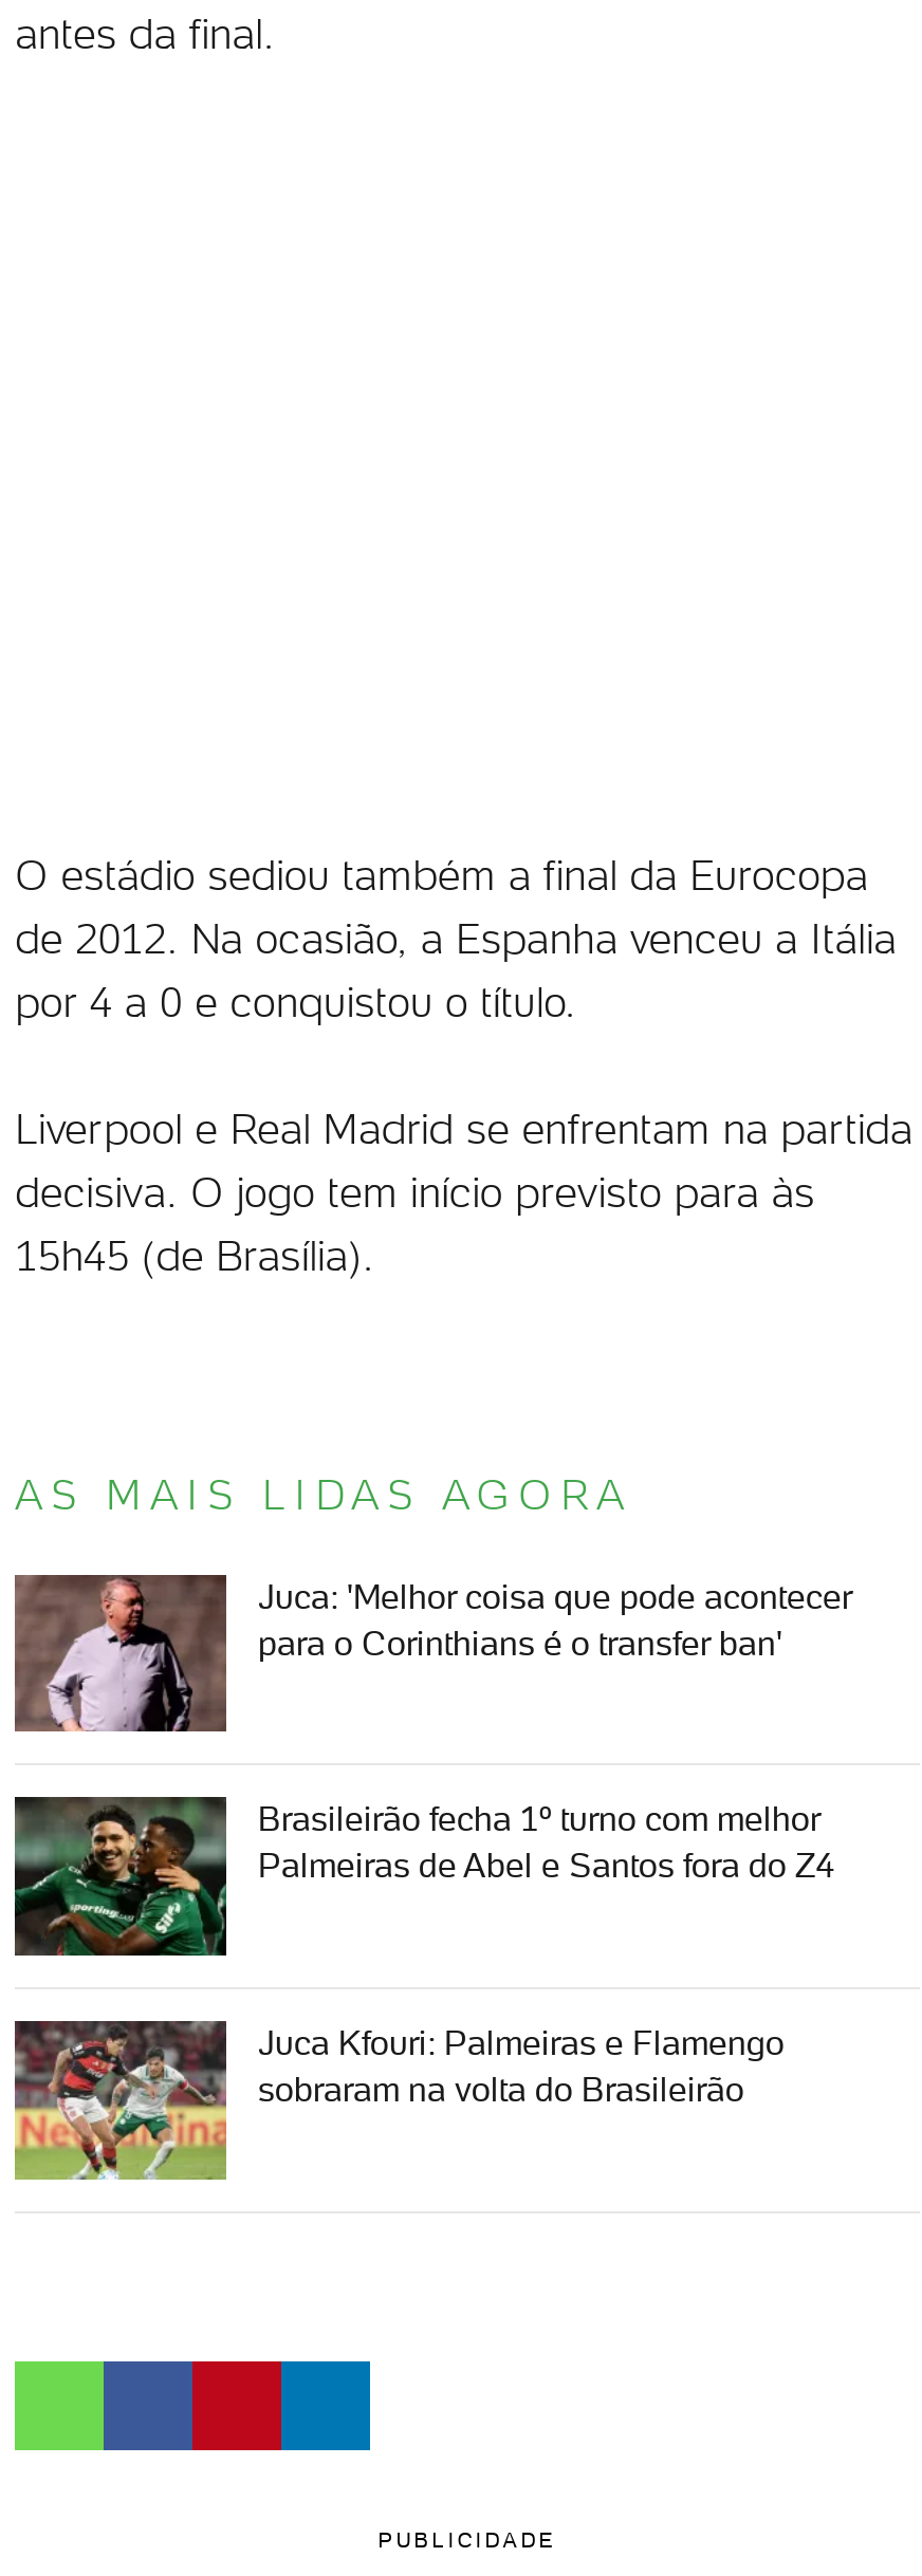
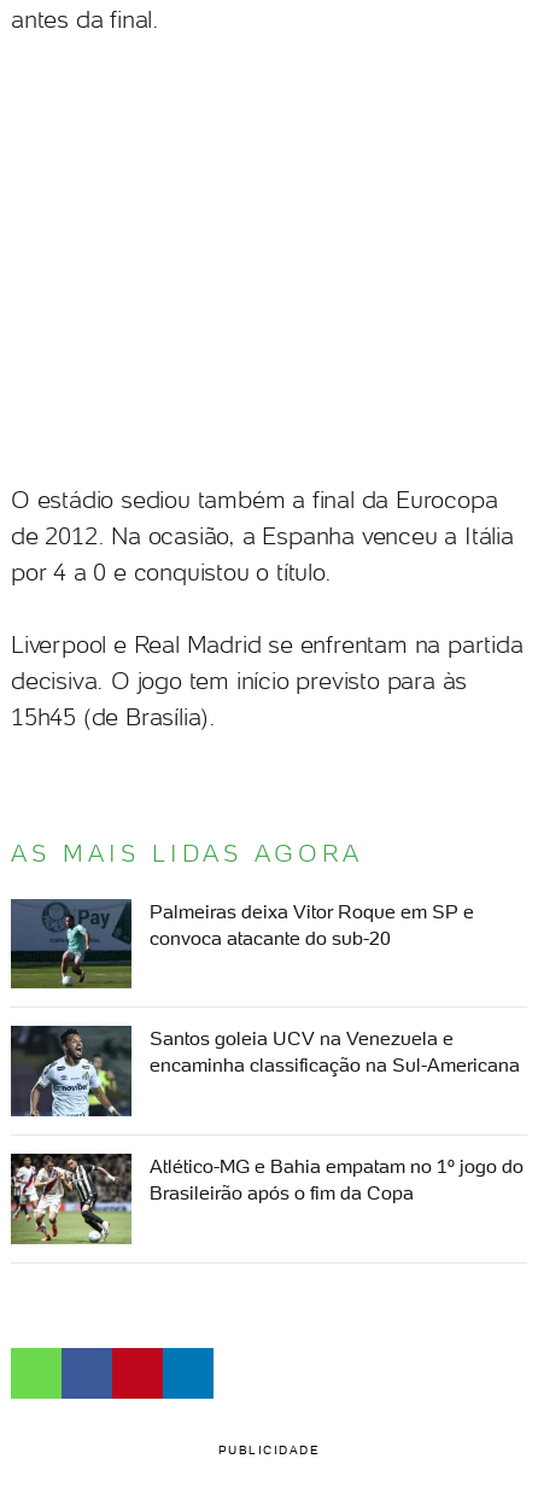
- [image]
- Juca: 'Melhor coisa que pode acontecer
- para o Corinthians é o transfer ban'
+ [image]
+ Palmeiras deixa Vitor Roque em SP e
+ convoca atacante do sub-20

- [image]
- Brasileirão fecha 1º turno com melhor
- Palmeiras de Abel e Santos fora do Z4
+ [image]
+ Santos goleia UCV na Venezuela e
+ encaminha classificação na Sul-Americana

- [image]
- Juca Kfouri: Palmeiras e Flamengo
- sobraram na volta do Brasileirão
+ [image]
+ Atlético-MG e Bahia empatam no 1º jogo do
+ Brasileirão após o fim da Copa
